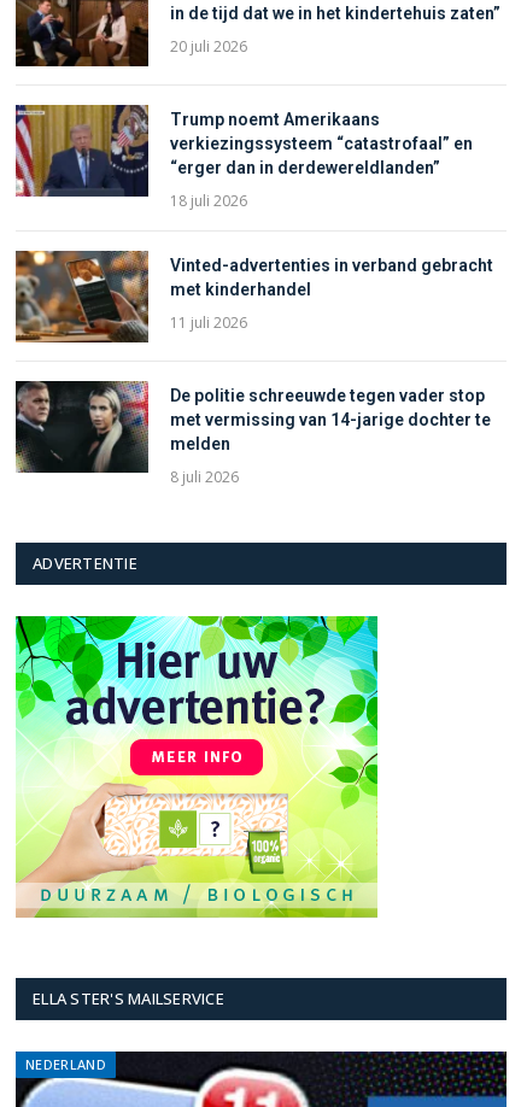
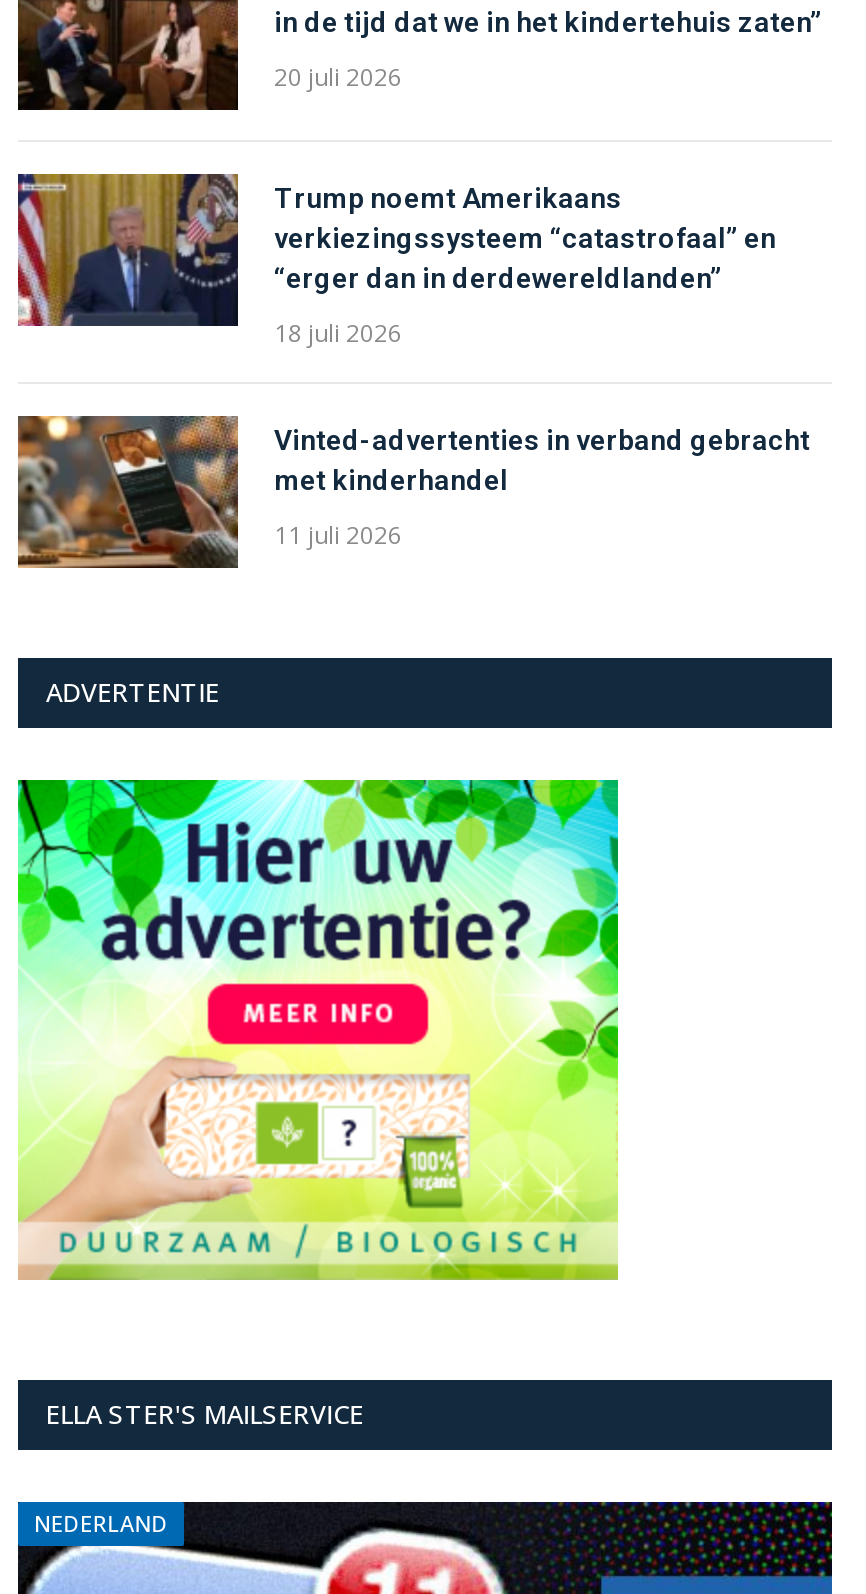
- [image]
- De politie schreeuwde tegen vader stop
- met vermissing van 14-jarige dochter te
- melden
- 8 juli 2026
